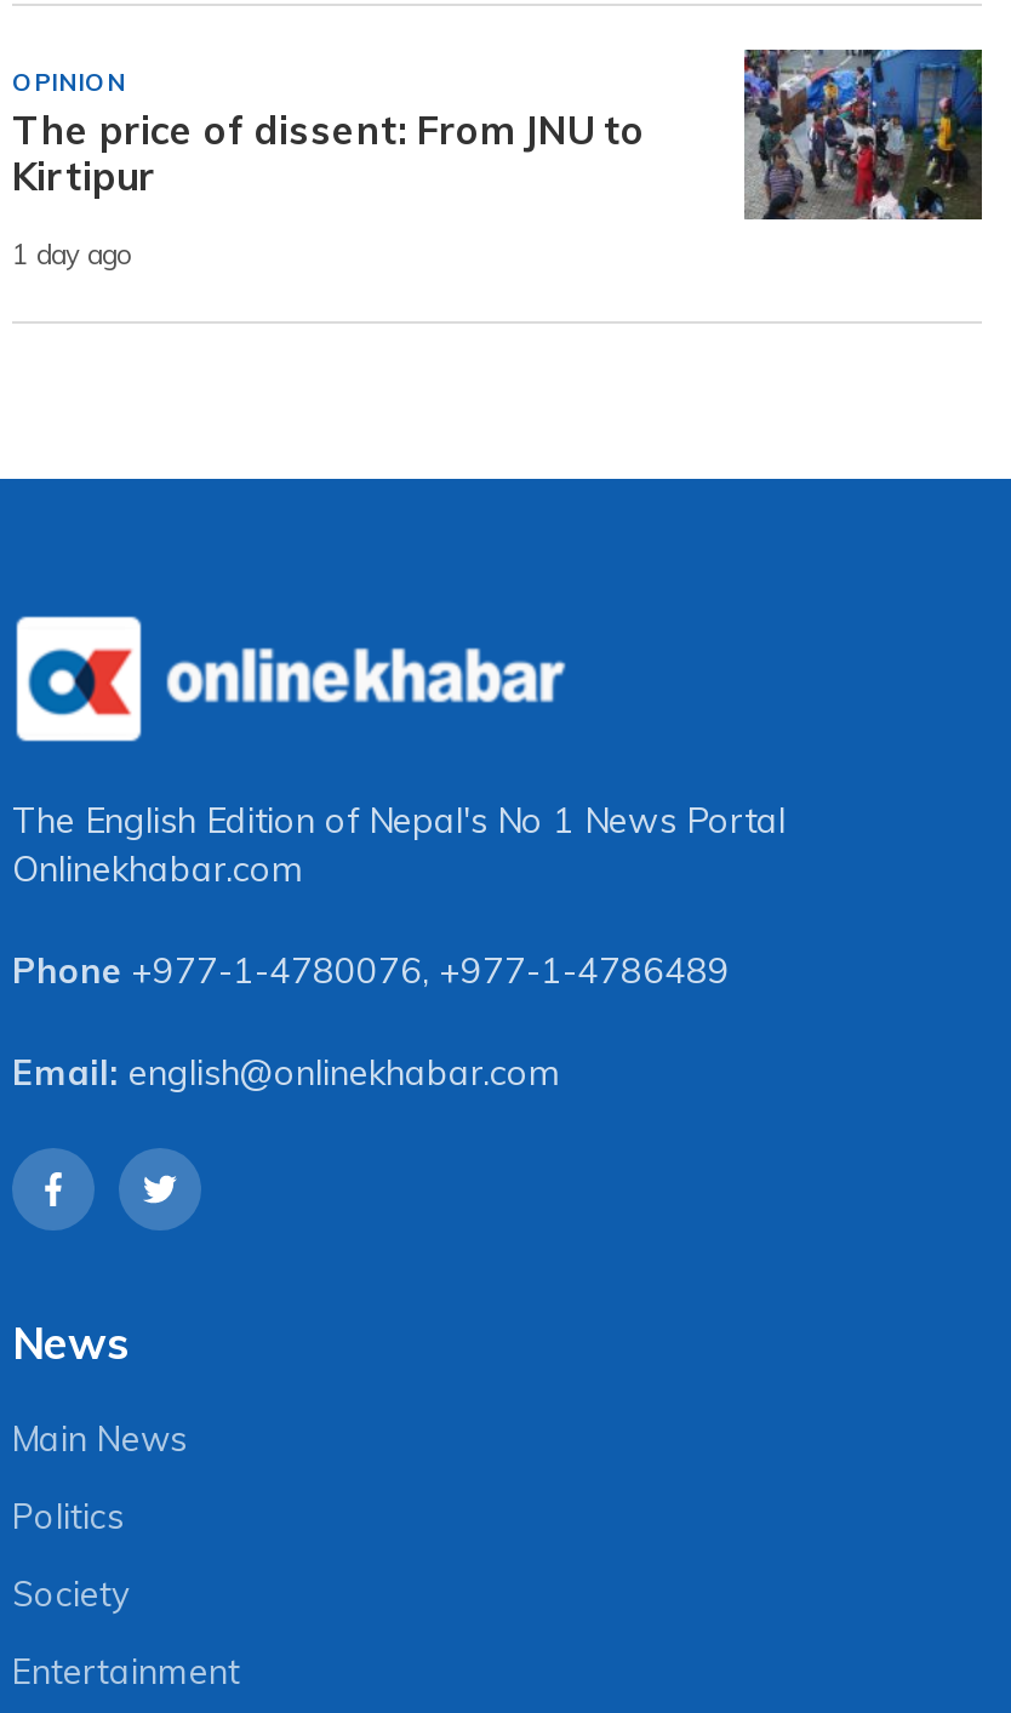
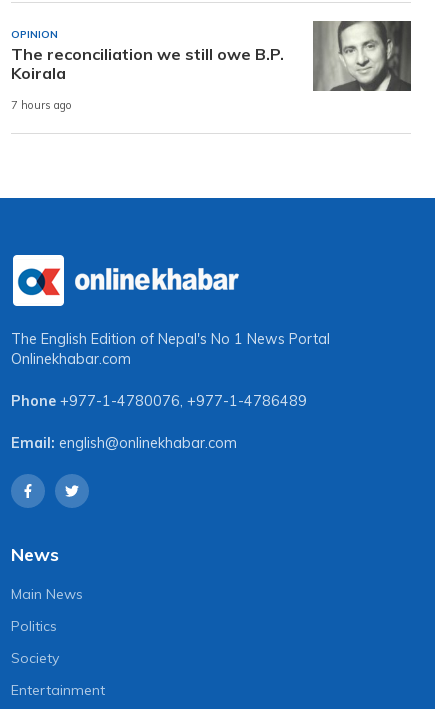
- [image]
+ [image]

- The price of dissent: From JNU to
- Kirtipur
+ The reconciliation we still owe B.P.
+ Koirala

- 1 day ago
+ 7 hours ago
